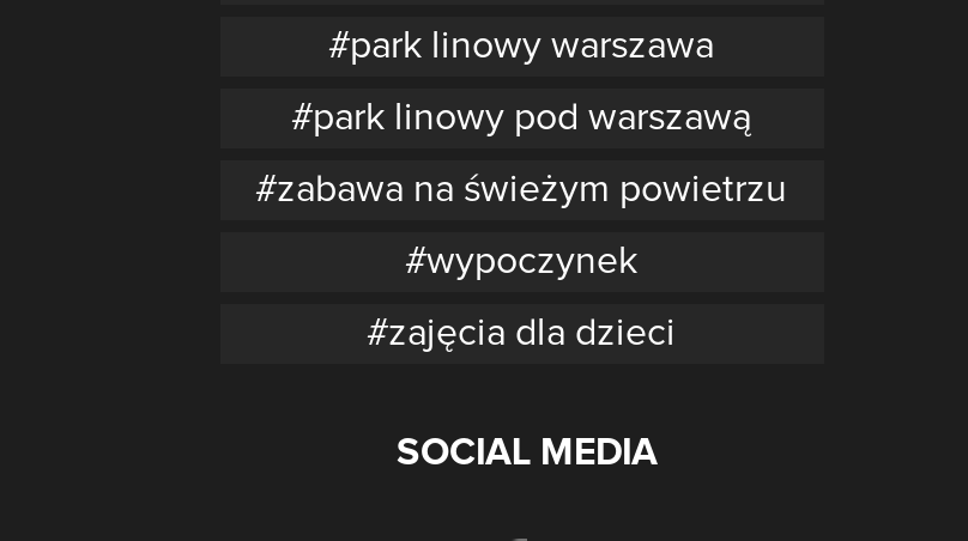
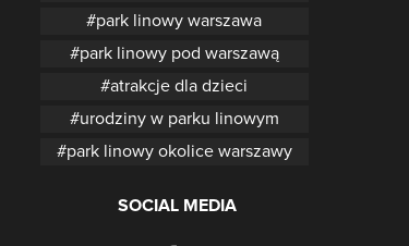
- zabawa na świeżym powietrzu
+ atrakcje dla dzieci

- wypoczynek
+ urodziny w parku linowym

- zajęcia dla dzieci
+ park linowy okolice warszawy
